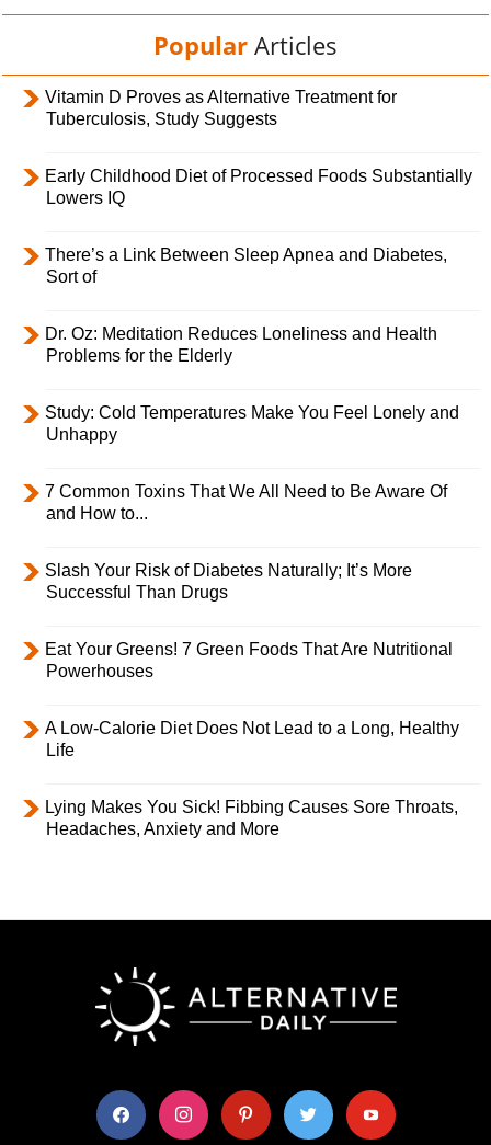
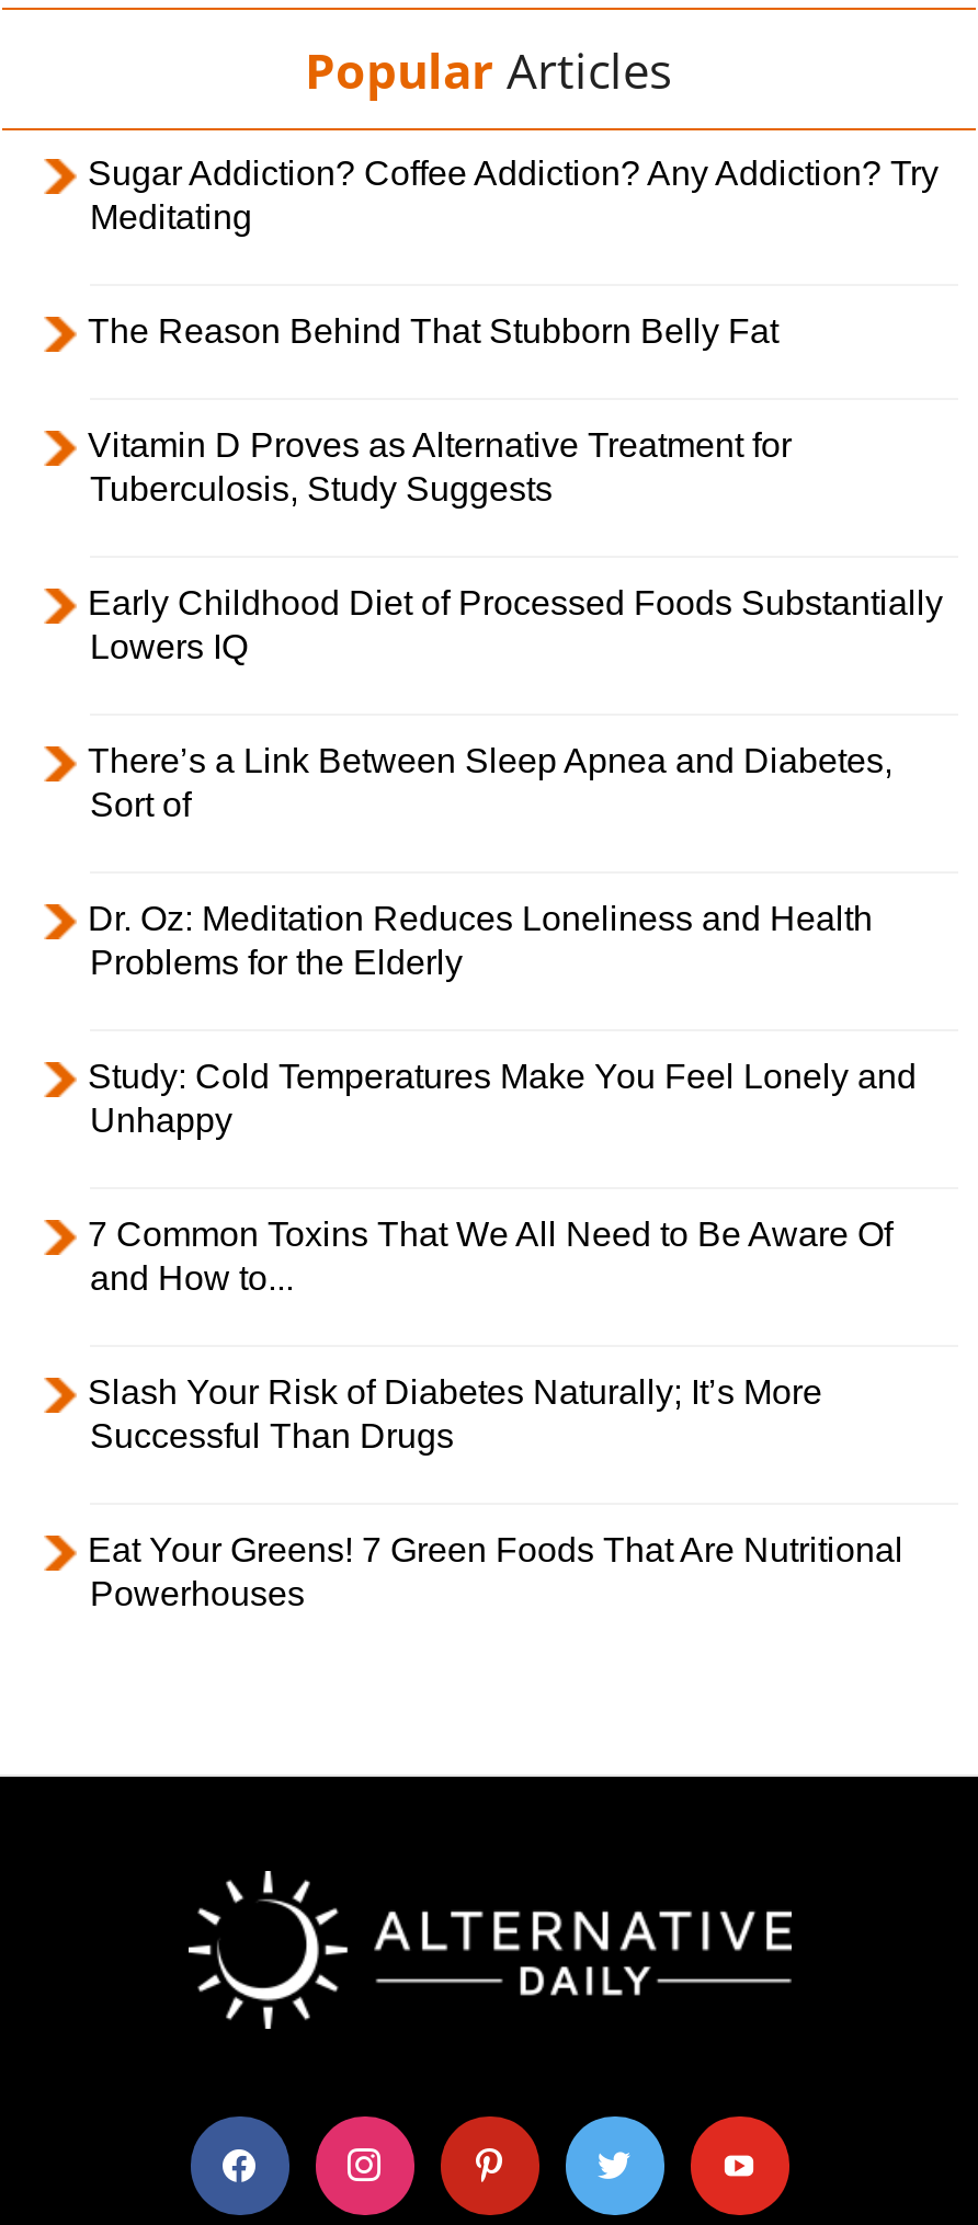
+ Sugar Addiction? Coffee Addiction? Any Addiction? Try
+ Meditating
+ The Reason Behind That Stubborn Belly Fat

moved down: Vitamin D Proves as Alternative Treatment for | Tuberculosis, Study Suggests | Early Childhood Diet of Processed Foods Substantially | ... | Eat Your Greens! 7 Green Foods That Are Nutritional | Powerhouses

- A Low-Calorie Diet Does Not Lead to a Long, Healthy
- Life
- Lying Makes You Sick! Fibbing Causes Sore Throats,
- Headaches, Anxiety and More
